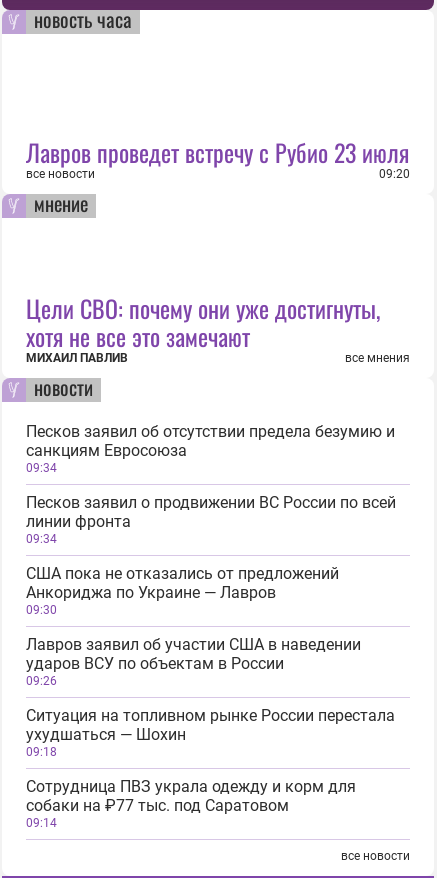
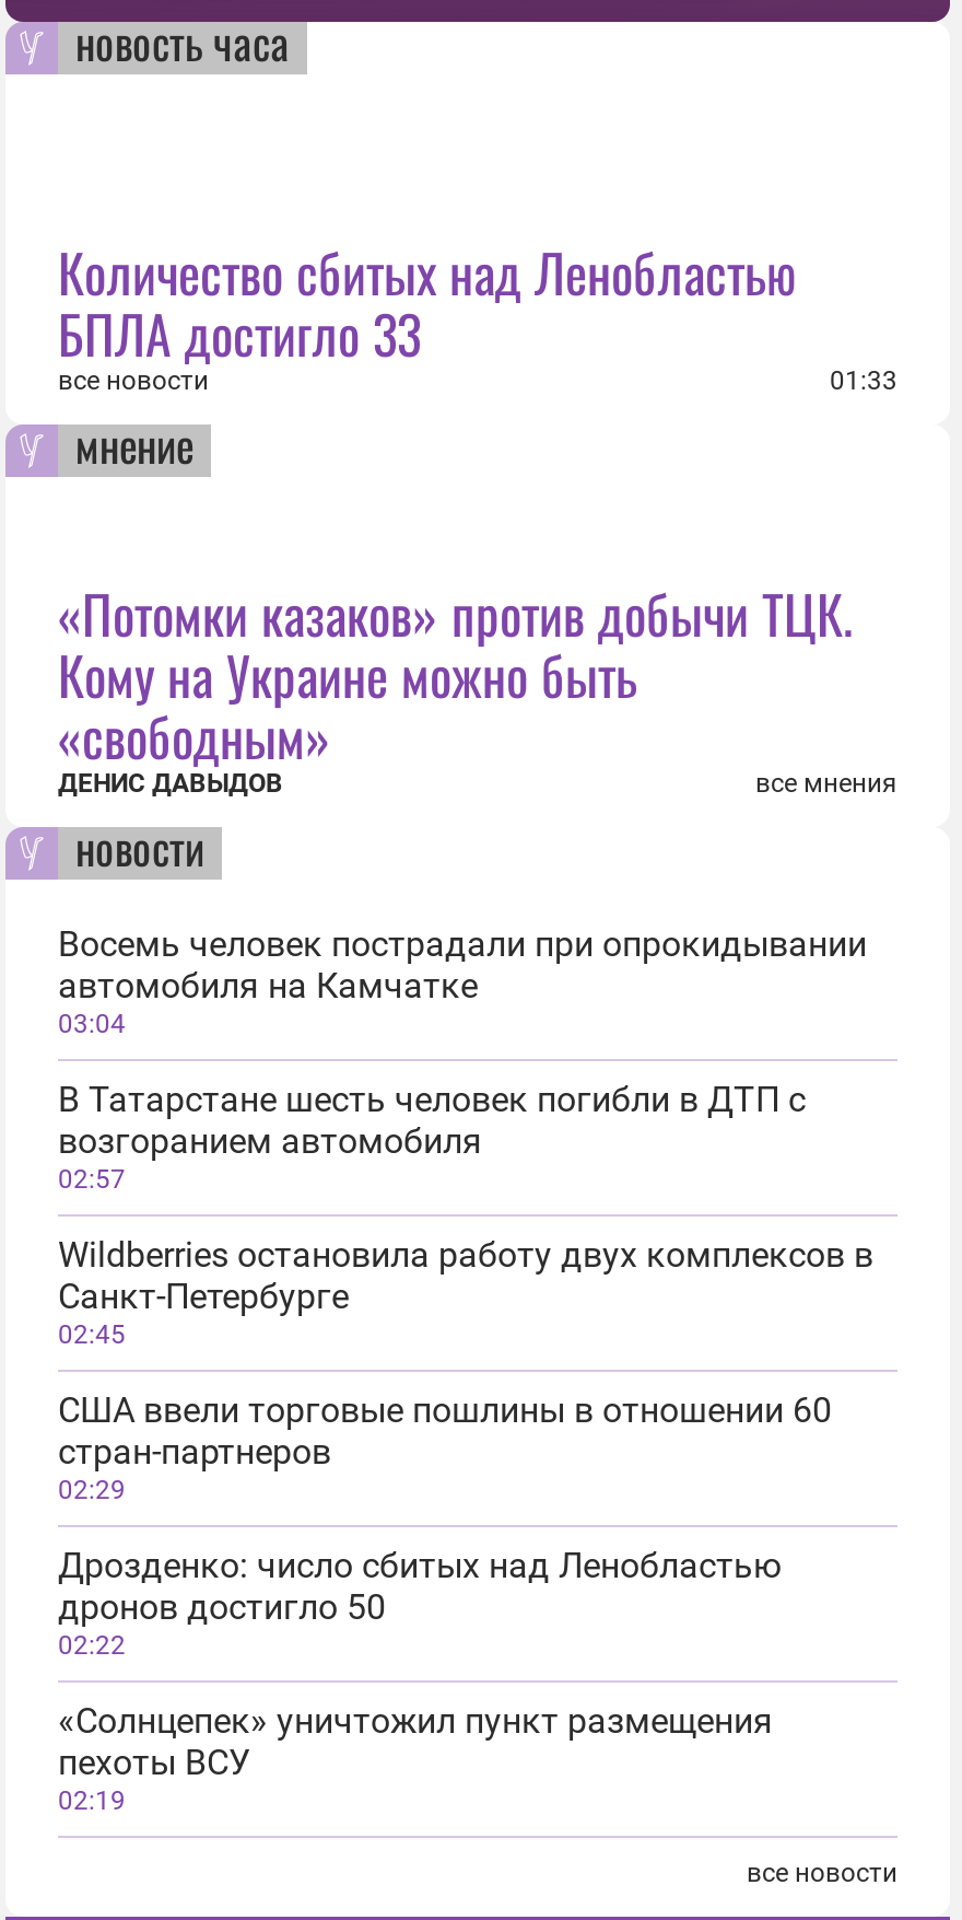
- Лавров проведет встречу с Рубио 23 июля
+ Количество сбитых над Ленобластью
+ БПЛА достигло 33

- 09:20
+ 01:33

- Цели СВО: почему они уже достигнуты,
- хотя не все это замечают
- МИХАИЛ ПАВЛИВ
+ «Потомки казаков» против добычи ТЦК.
+ Кому на Украине можно быть
+ «свободным»
+ ДЕНИС ДАВЫДОВ

- Песков заявил об отсутствии предела безумию и
- санкциям Евросоюза
- 09:34
+ Восемь человек пострадали при опрокидывании
+ автомобиля на Камчатке
+ 03:04

- Песков заявил о продвижении ВС России по всей
- линии фронта
- 09:34
+ В Татарстане шесть человек погибли в ДТП с
+ возгоранием автомобиля
+ 02:57

- США пока не отказались от предложений
- Анкориджа по Украине — Лавров
- 09:30
+ Wildberries остановила работу двух комплексов в
+ Санкт-Петербурге
+ 02:45

- Лавров заявил об участии США в наведении
- ударов ВСУ по объектам в России
- 09:26
+ США ввели торговые пошлины в отношении 60
+ стран-партнеров
+ 02:29

- Ситуация на топливном рынке России перестала
- ухудшаться — Шохин
- 09:18
+ Дрозденко: число сбитых над Ленобластью
+ дронов достигло 50
+ 02:22

- Сотрудница ПВЗ украла одежду и корм для
- собаки на ₽77 тыс. под Саратовом
- 09:14
+ «Солнцепек» уничтожил пункт размещения
+ пехоты ВСУ
+ 02:19
